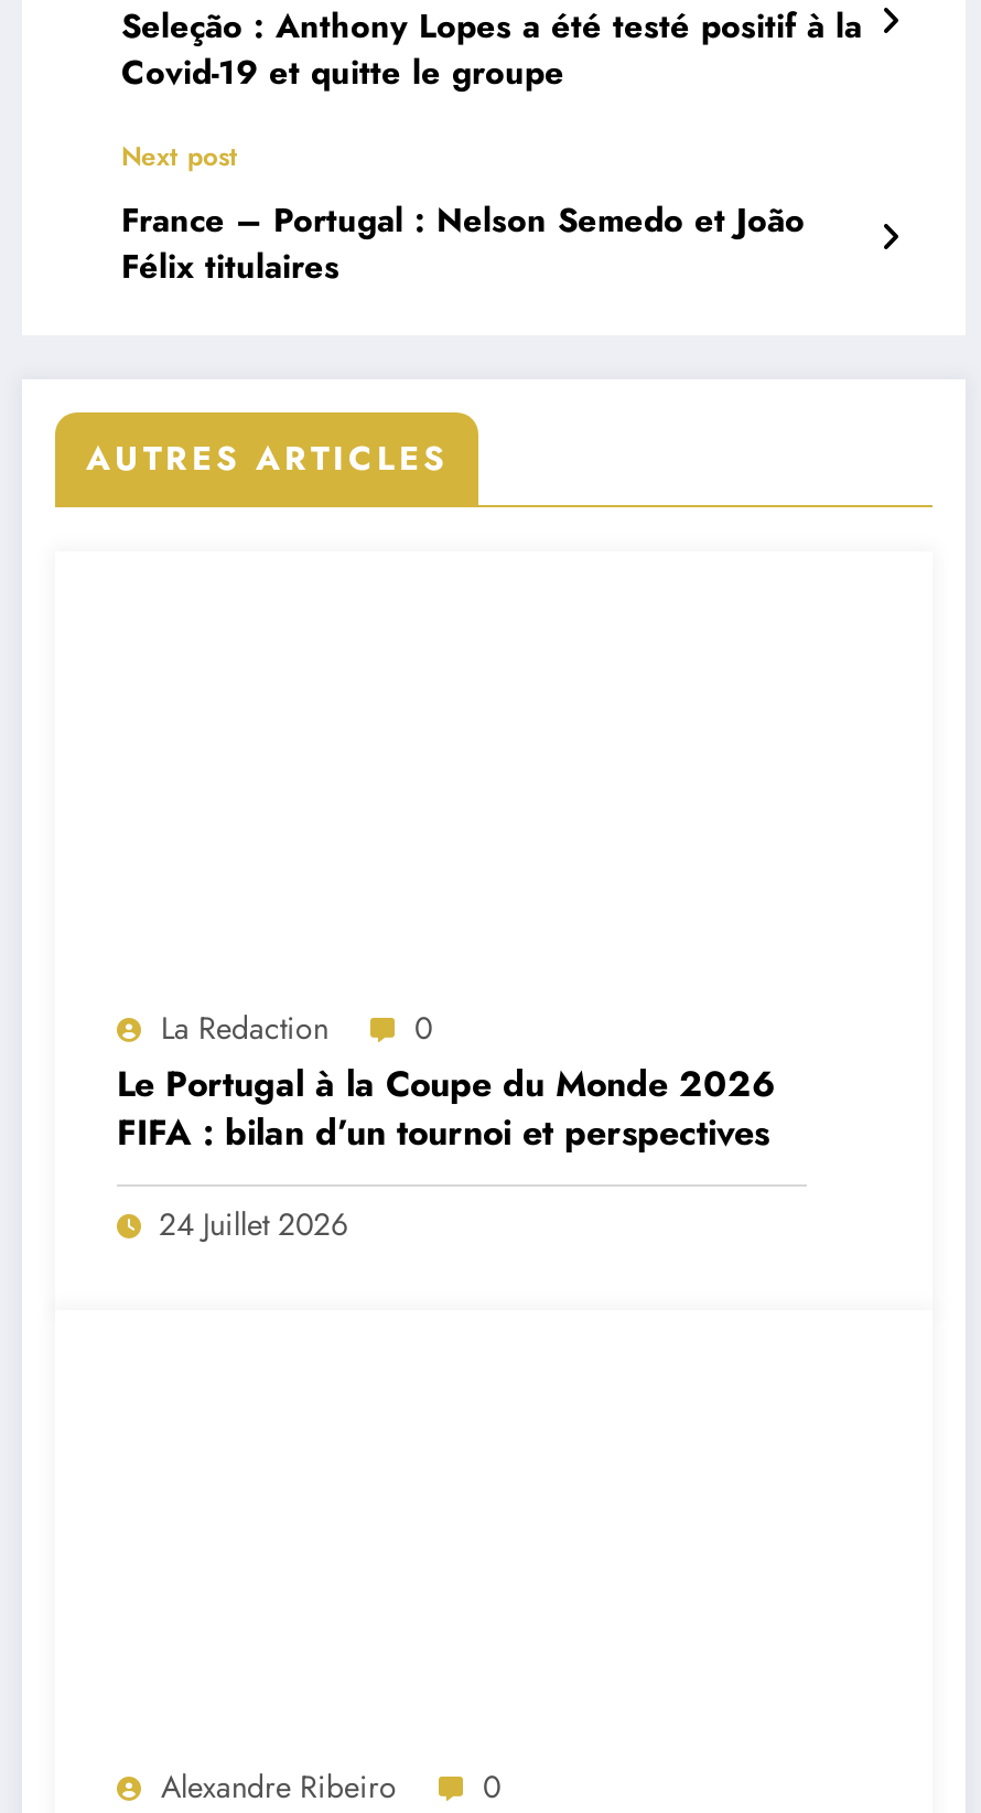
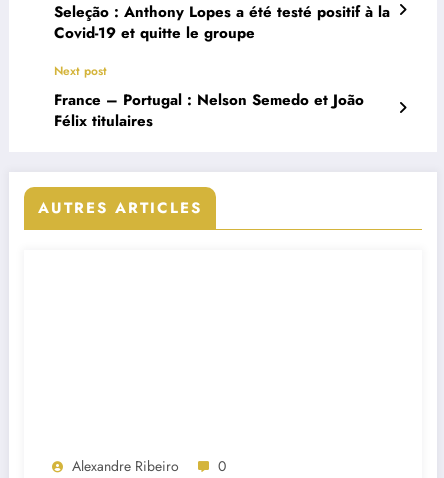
- La Redaction
- 0
- Le Portugal à la Coupe du Monde 2026
- FIFA : bilan d’un tournoi et perspectives
- 24 Juillet 2026
